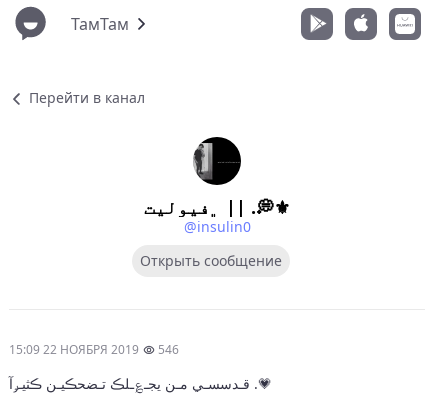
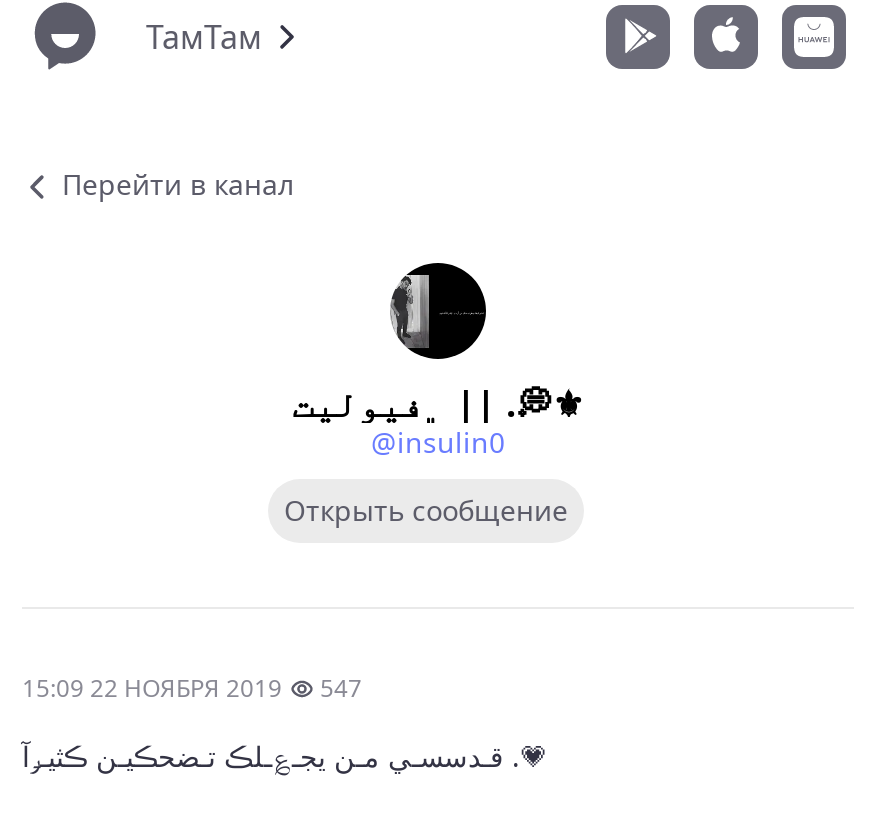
- 15:09 22 НОЯБРЯ 2019 546
+ 15:09 22 НОЯБРЯ 2019 547
